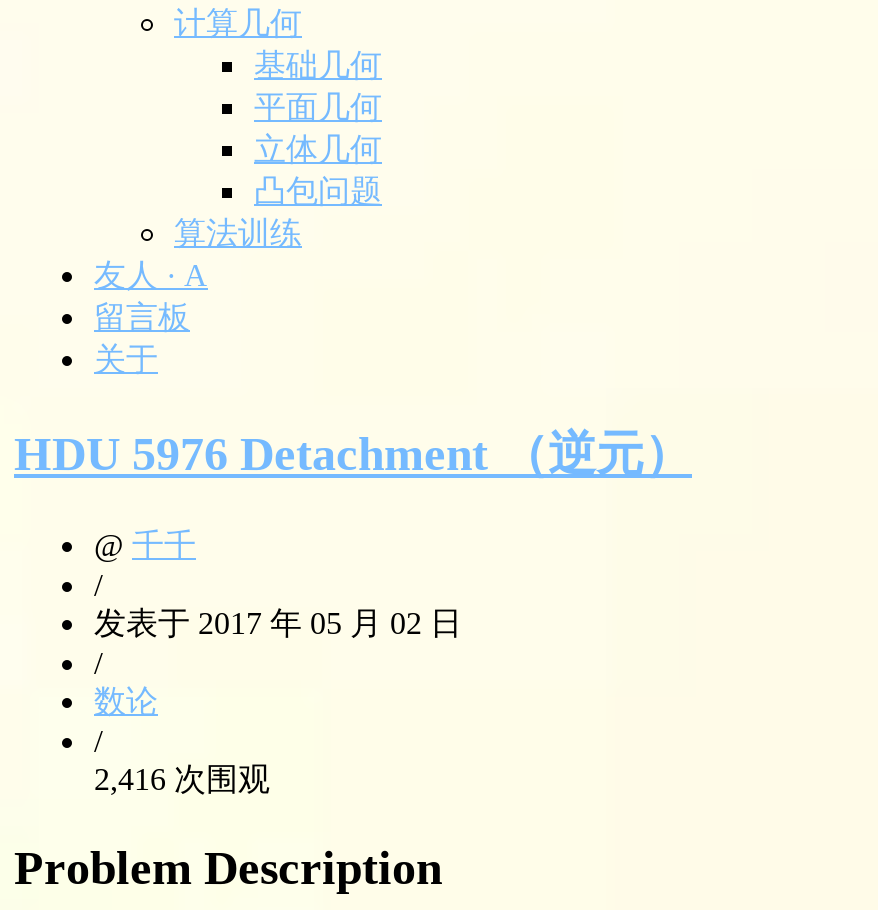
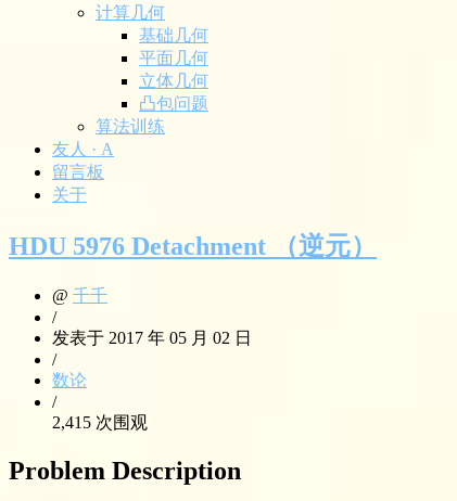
- 2,416 次围观
+ 2,415 次围观
